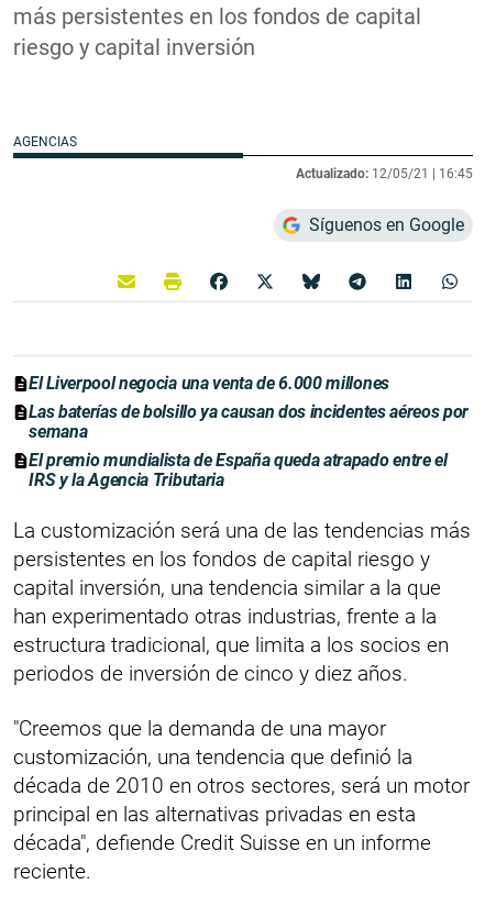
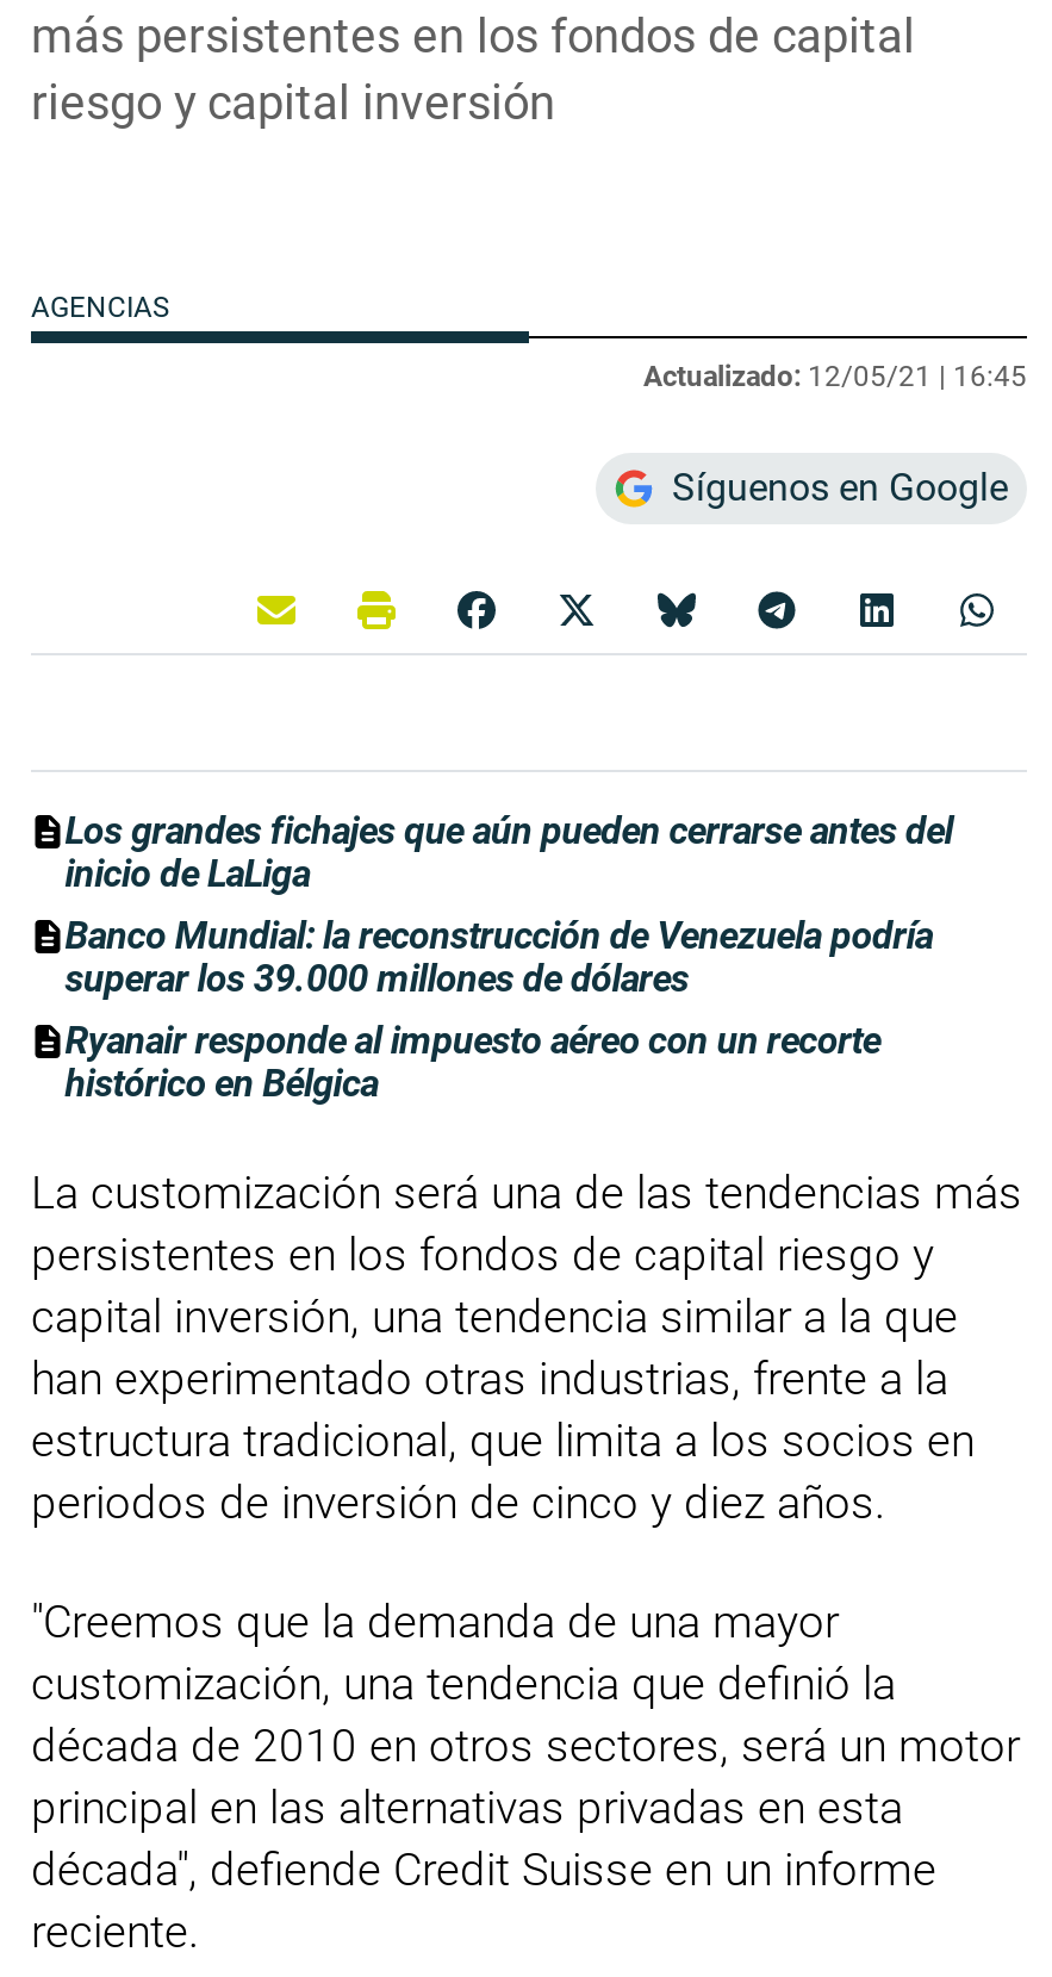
- El Liverpool negocia una venta de 6.000 millones
- Las baterías de bolsillo ya causan dos incidentes aéreos por
- semana
- El premio mundialista de España queda atrapado entre el
- IRS y la Agencia Tributaria
+ Los grandes fichajes que aún pueden cerrarse antes del
+ inicio de LaLiga
+ Banco Mundial: la reconstrucción de Venezuela podría
+ superar los 39.000 millones de dólares
+ Ryanair responde al impuesto aéreo con un recorte
+ histórico en Bélgica
